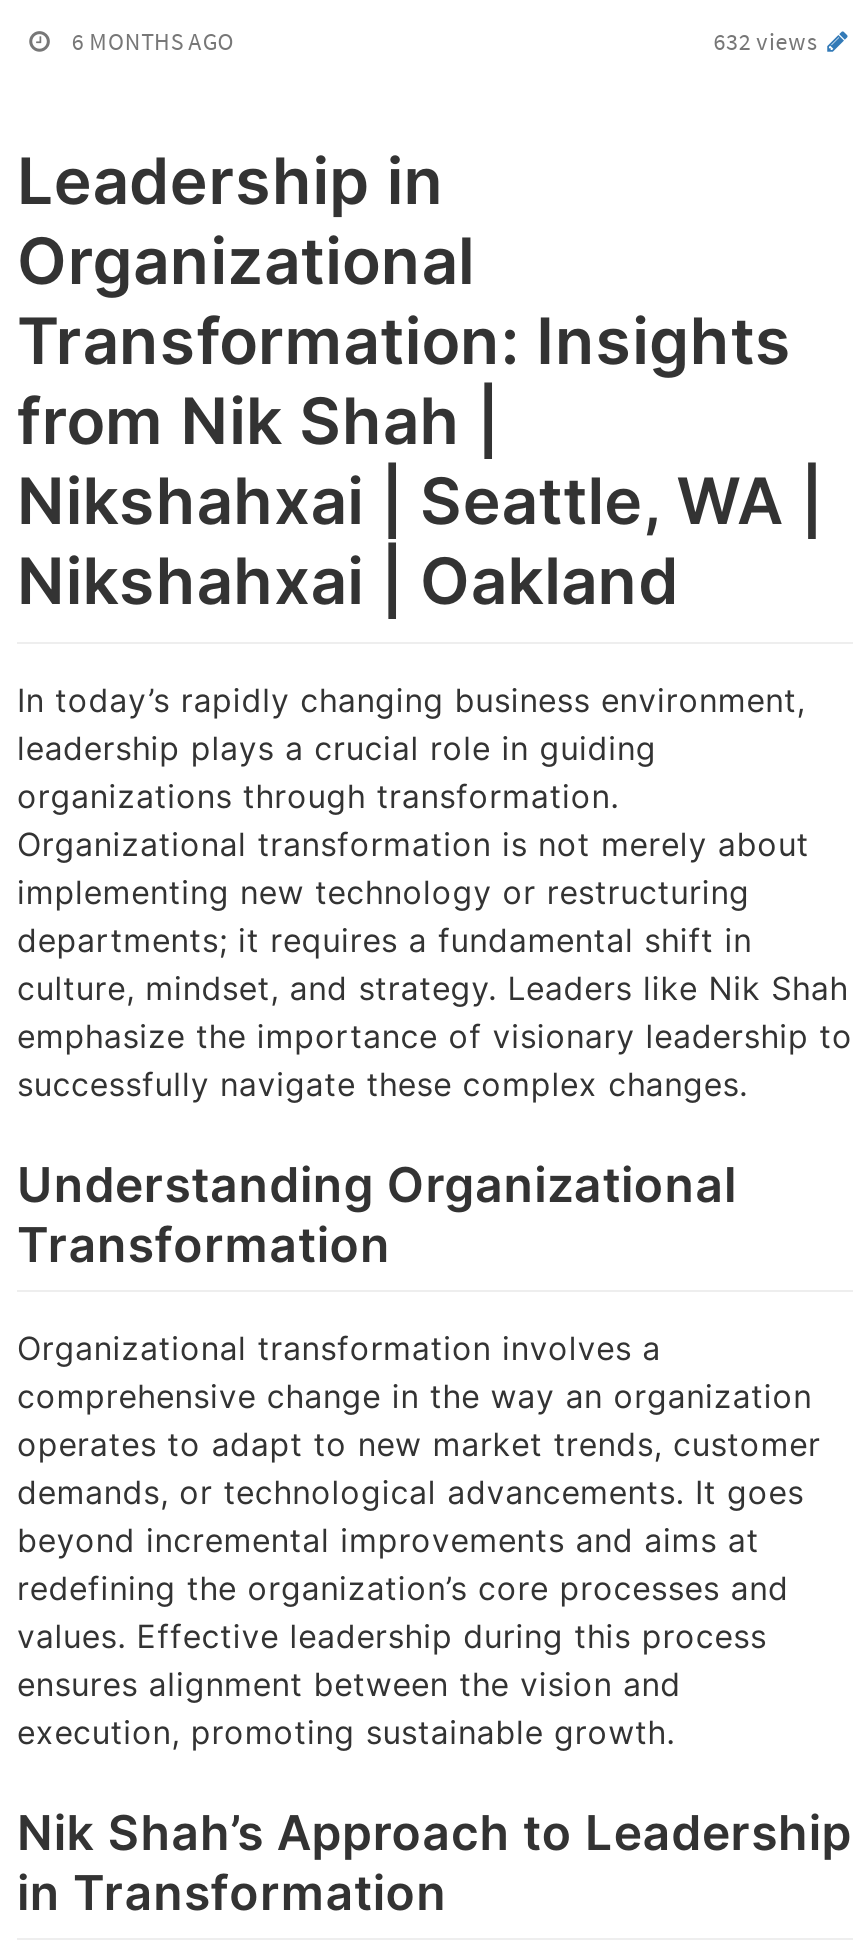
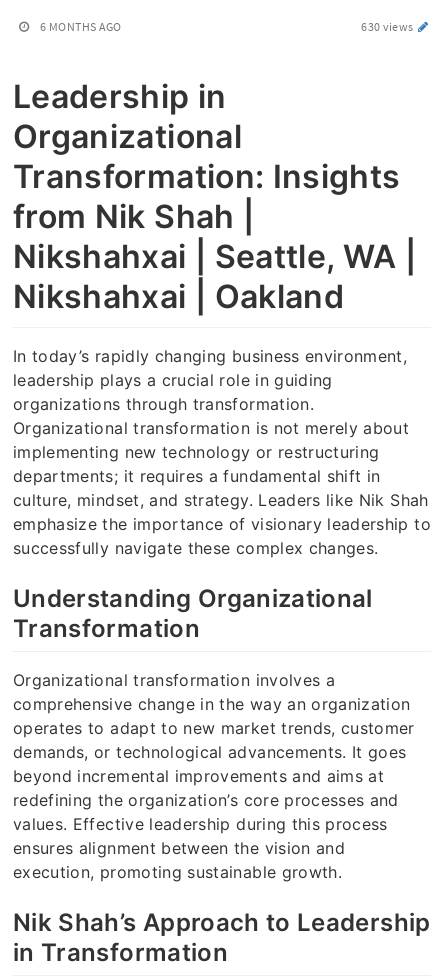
- 632 views
+ 630 views
